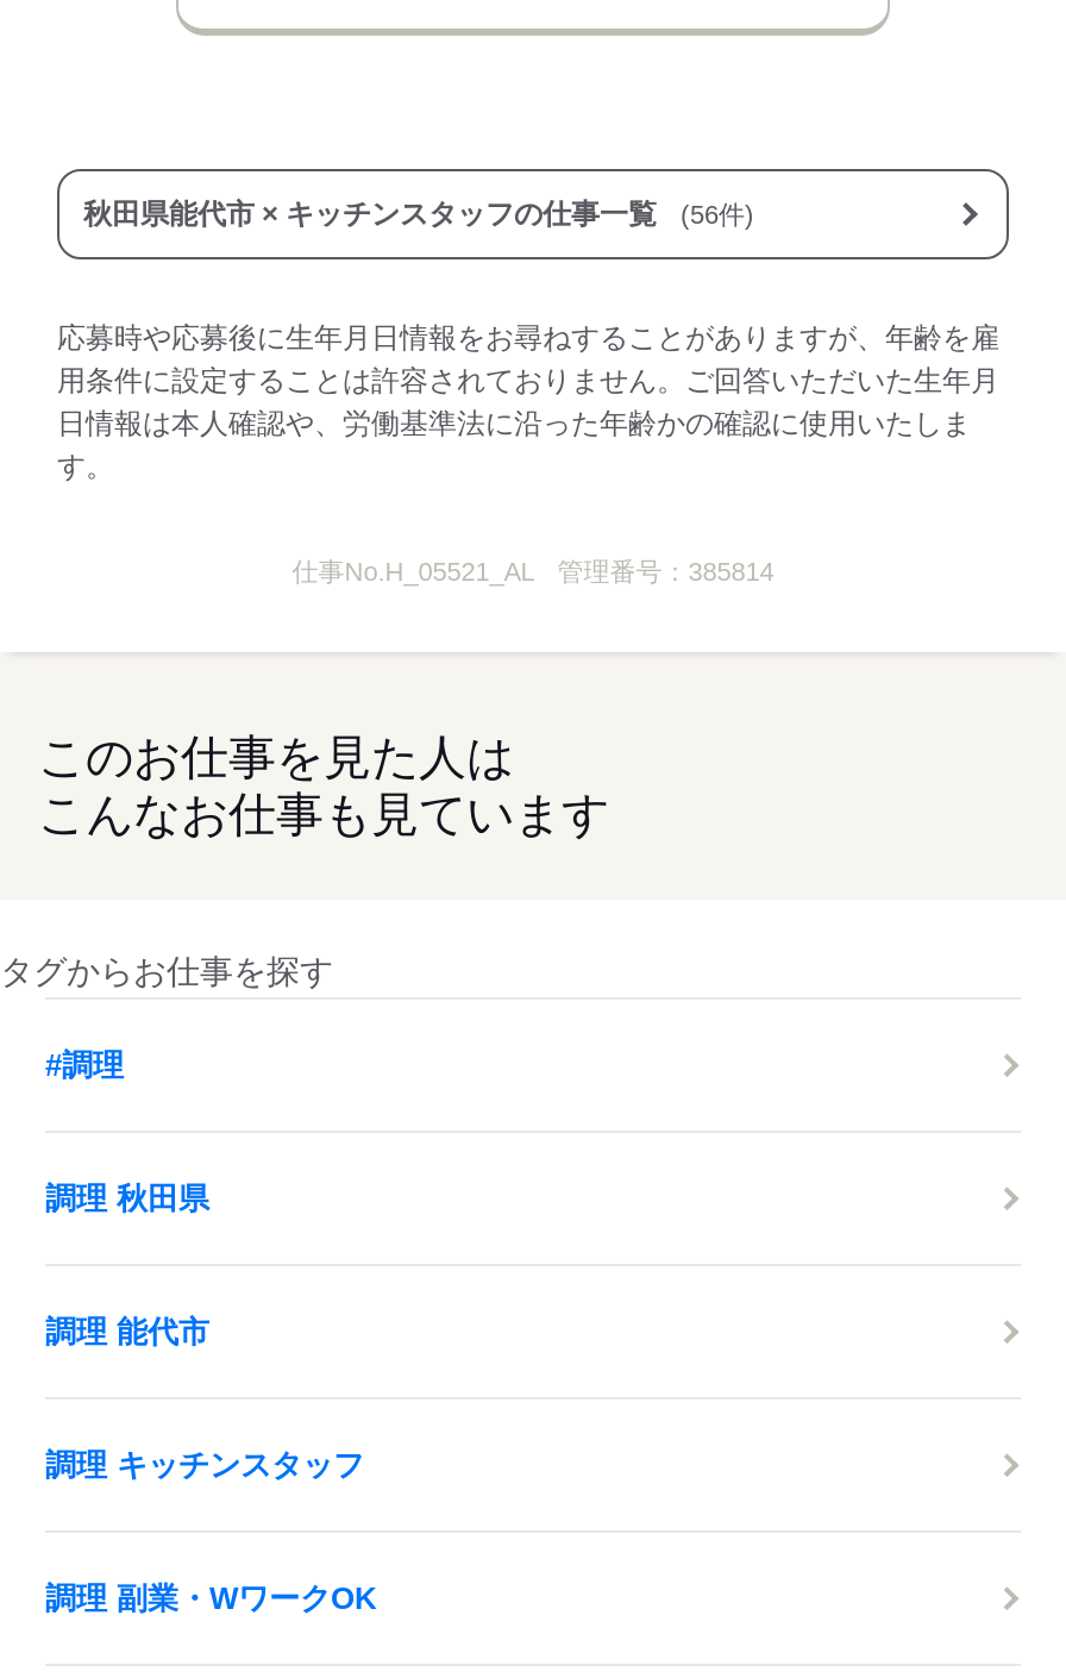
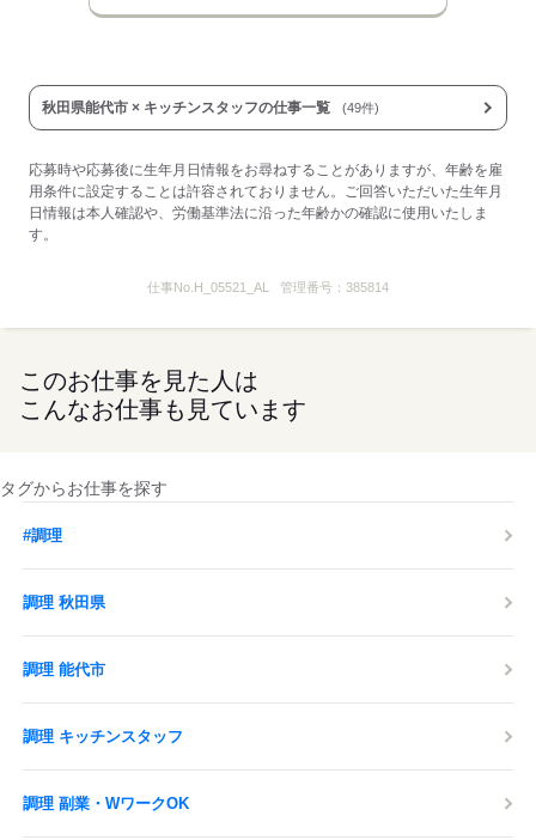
- (56件)
+ (49件)
